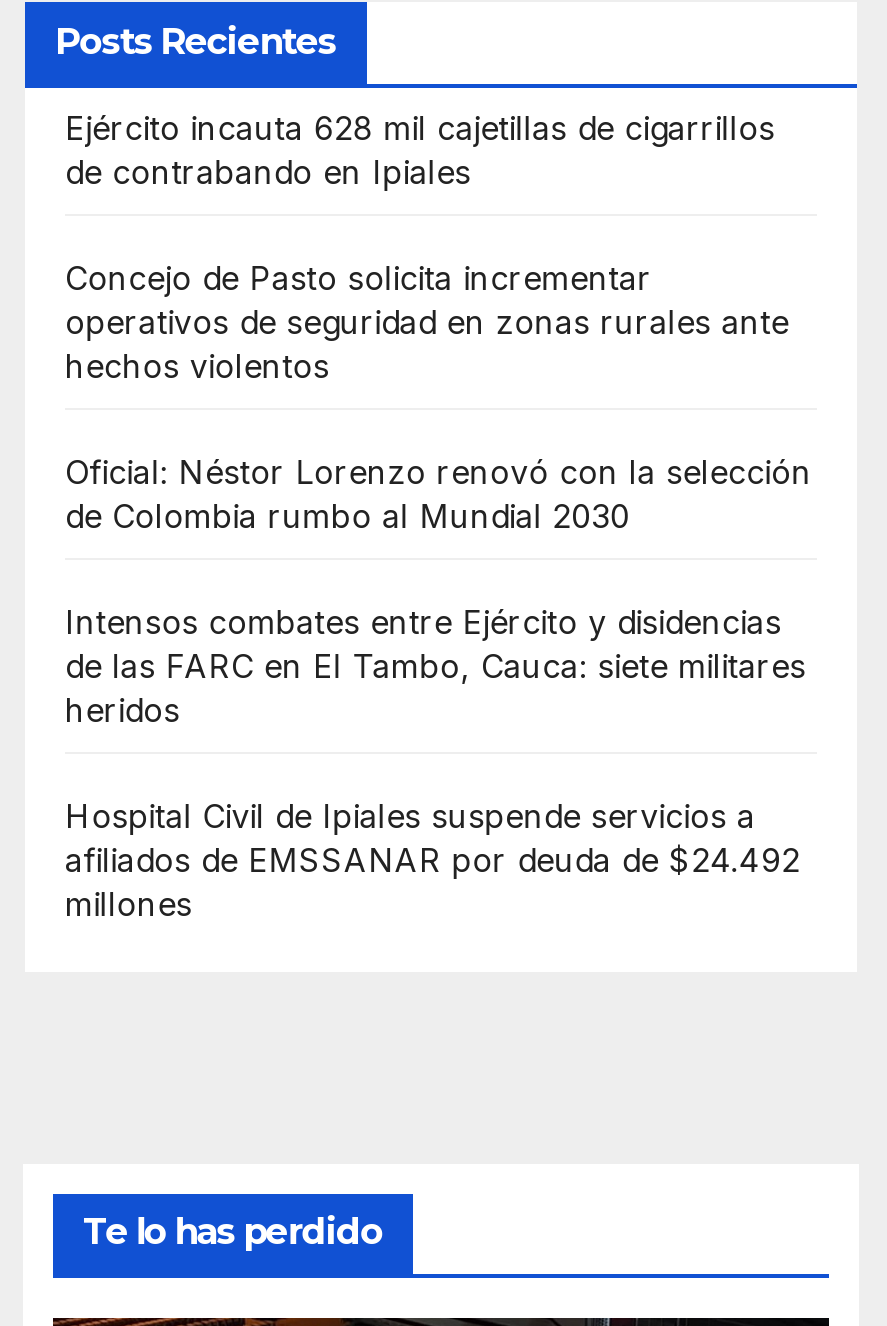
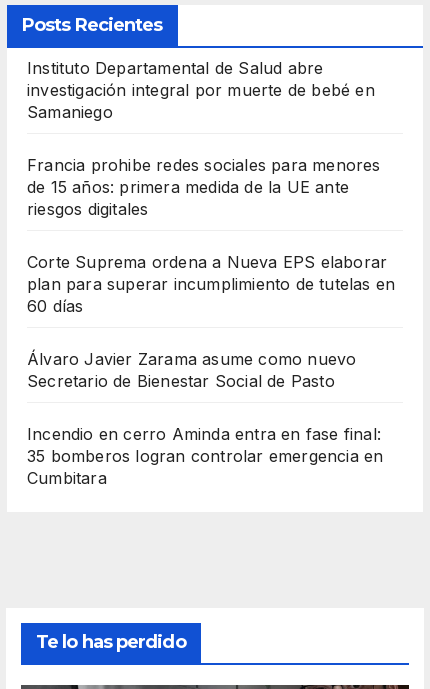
- Ejército incauta 628 mil cajetillas de cigarrillos
- de contrabando en Ipiales
+ Instituto Departamental de Salud abre
+ investigación integral por muerte de bebé en
+ Samaniego

- Concejo de Pasto solicita incrementar
- operativos de seguridad en zonas rurales ante
- hechos violentos
+ Francia prohibe redes sociales para menores
+ de 15 años: primera medida de la UE ante
+ riesgos digitales

- Oficial: Néstor Lorenzo renovó con la selección
- de Colombia rumbo al Mundial 2030
+ Corte Suprema ordena a Nueva EPS elaborar
+ plan para superar incumplimiento de tutelas en
+ 60 días

- Intensos combates entre Ejército y disidencias
- de las FARC en El Tambo, Cauca: siete militares
- heridos
+ Álvaro Javier Zarama asume como nuevo
+ Secretario de Bienestar Social de Pasto

- Hospital Civil de Ipiales suspende servicios a
- afiliados de EMSSANAR por deuda de $24.492
- millones
+ Incendio en cerro Aminda entra en fase final:
+ 35 bomberos logran controlar emergencia en
+ Cumbitara
